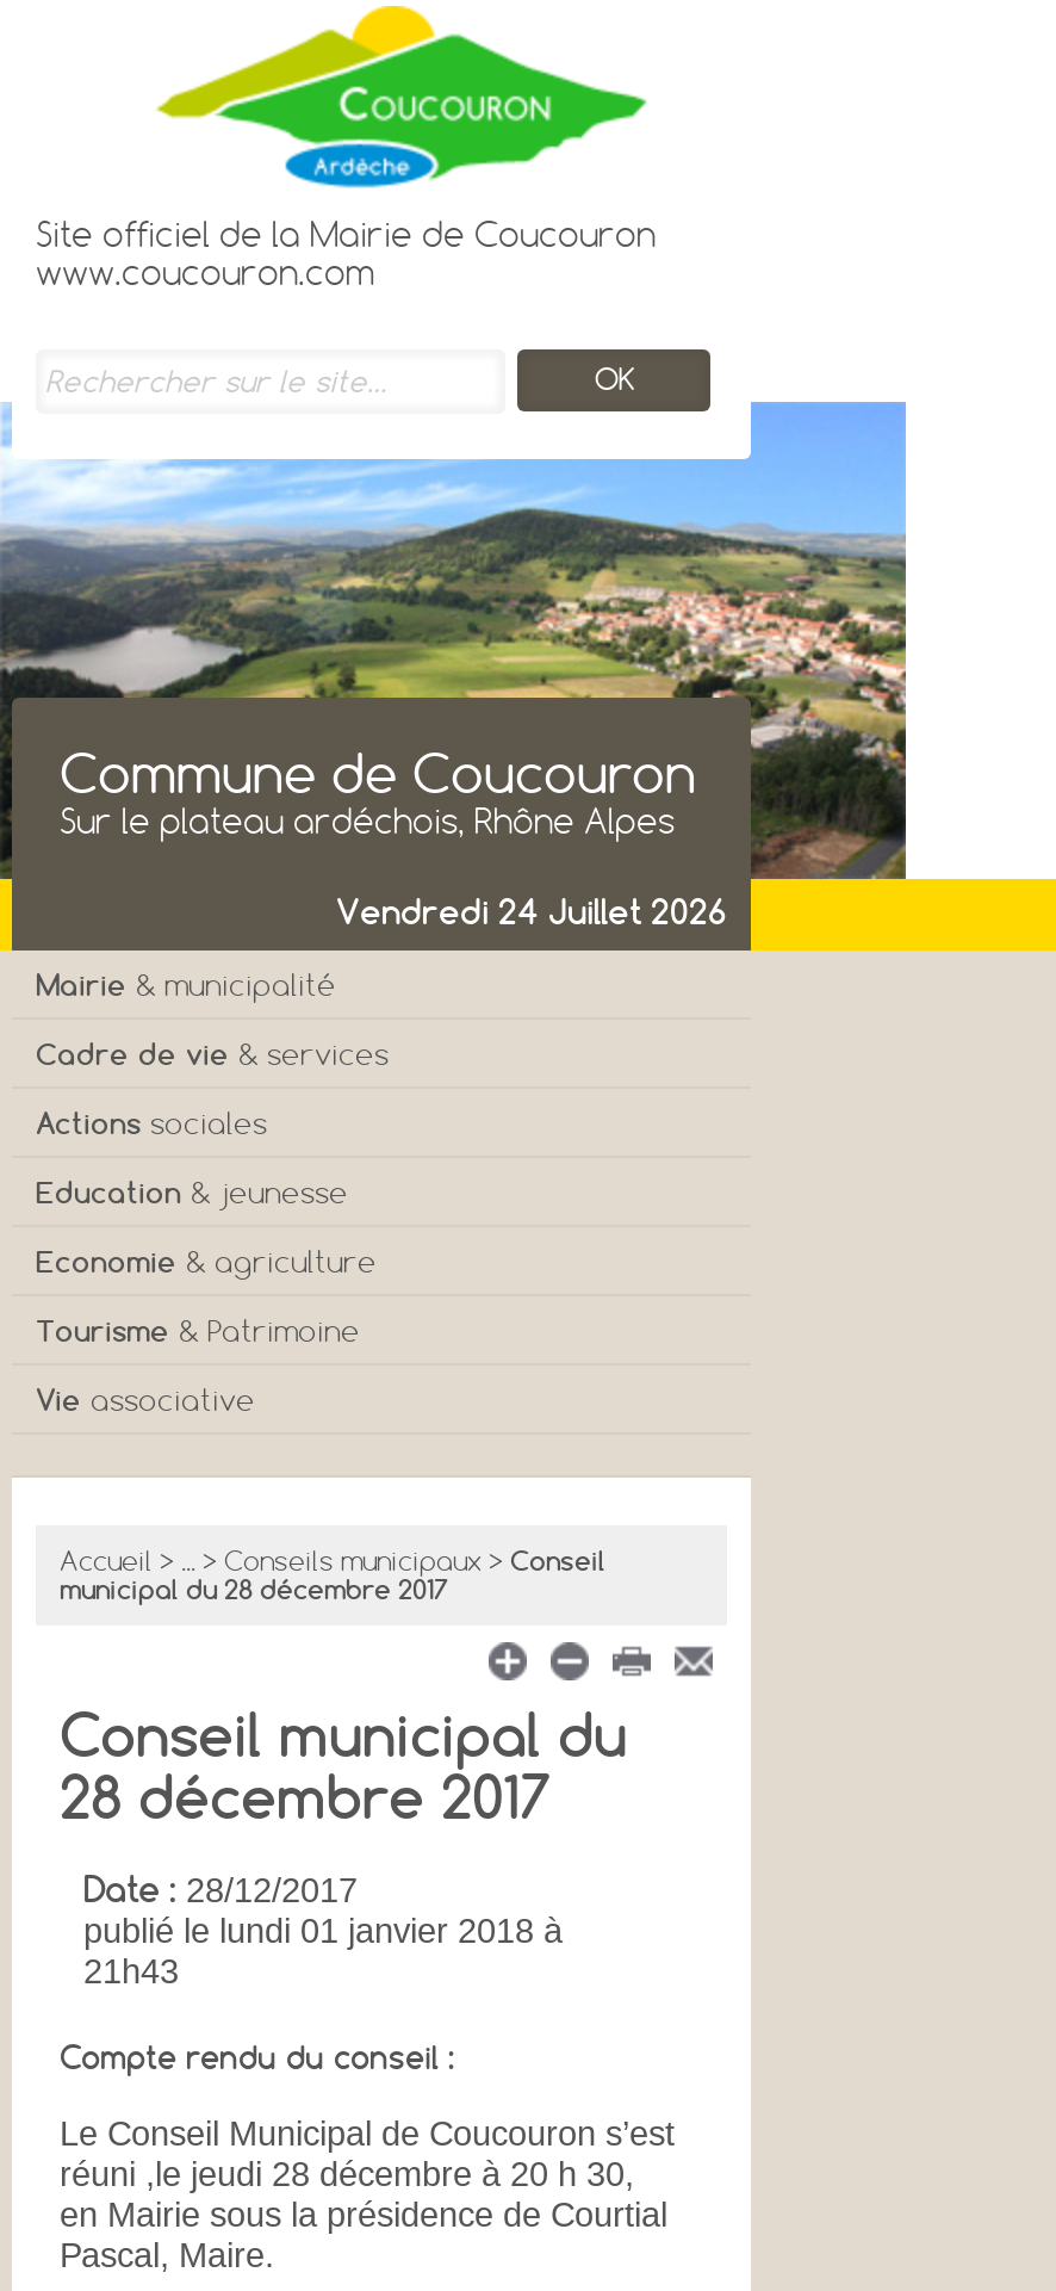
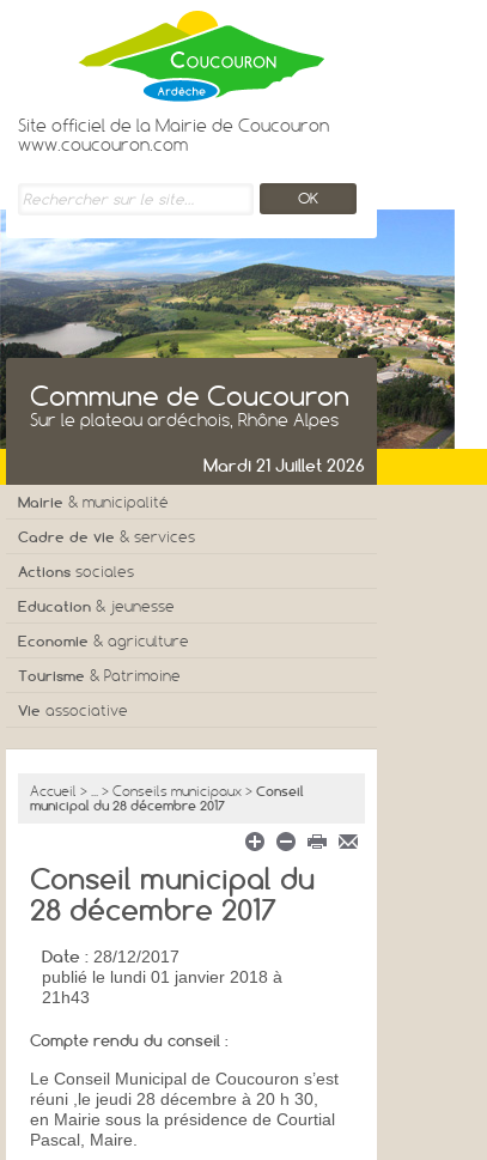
- Vendredi 24 Juillet 2026
+ Mardi 21 Juillet 2026
